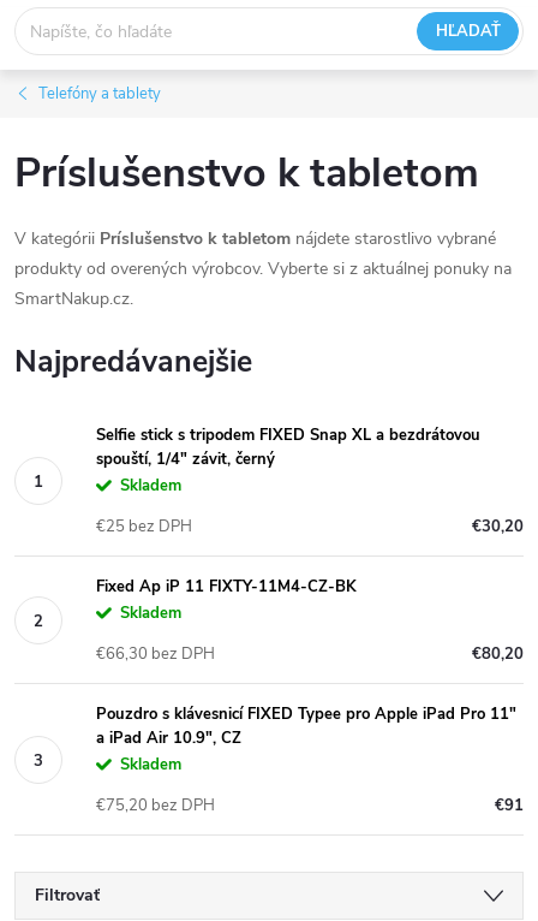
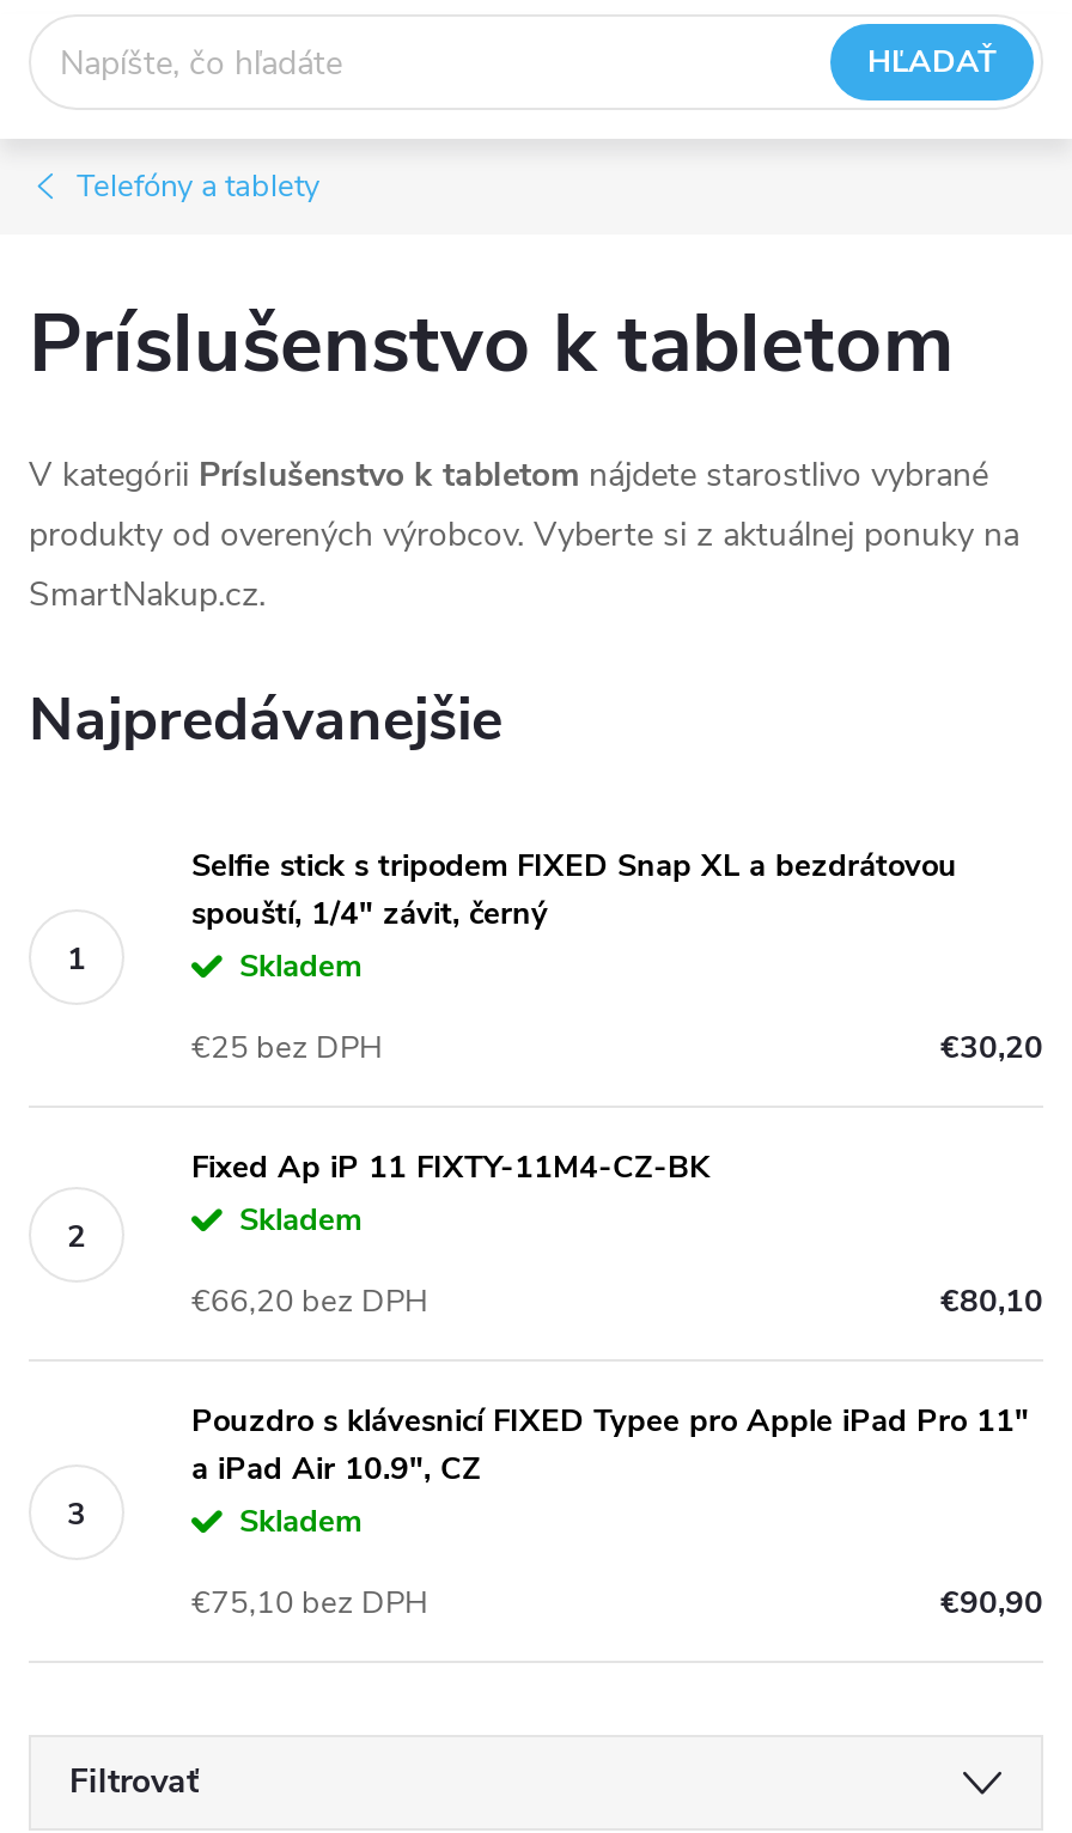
- €66,30 bez DPH
+ €66,20 bez DPH

- €80,20
+ €80,10

- €75,20 bez DPH
+ €75,10 bez DPH

- €91
+ €90,90
